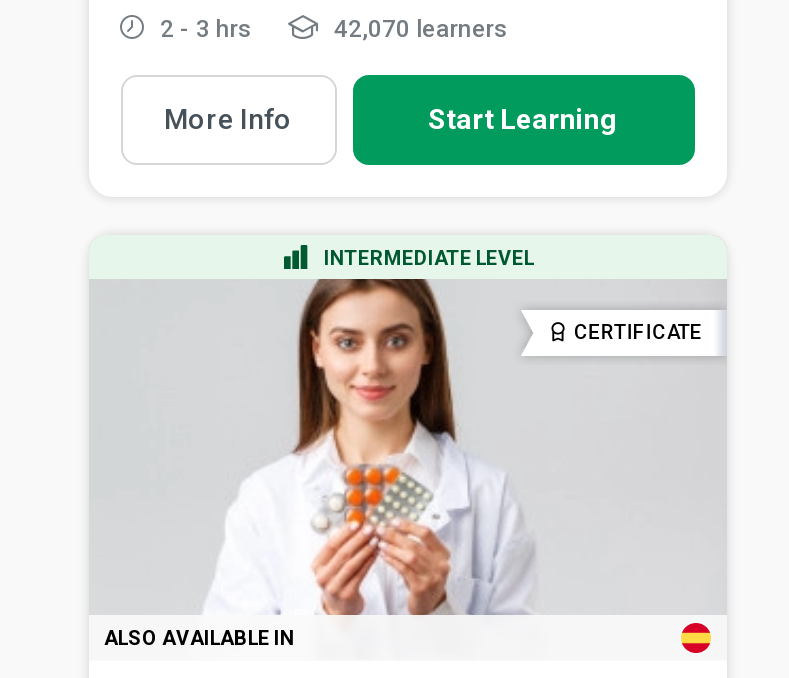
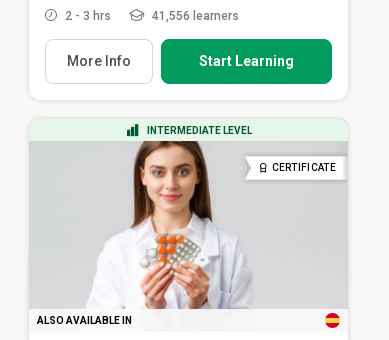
- 42,070 learners
+ 41,556 learners
